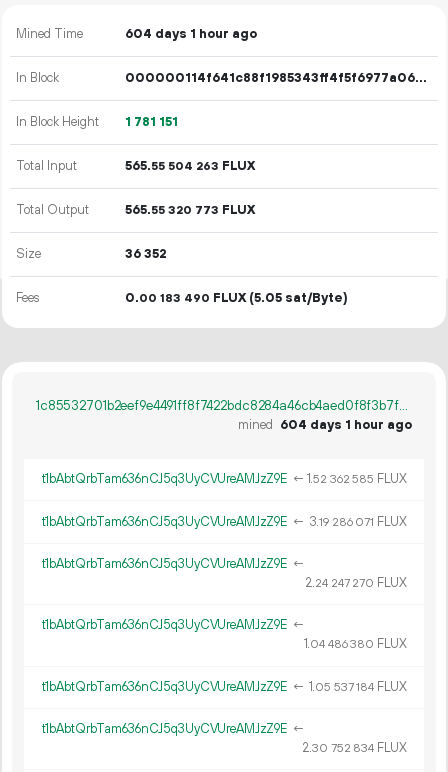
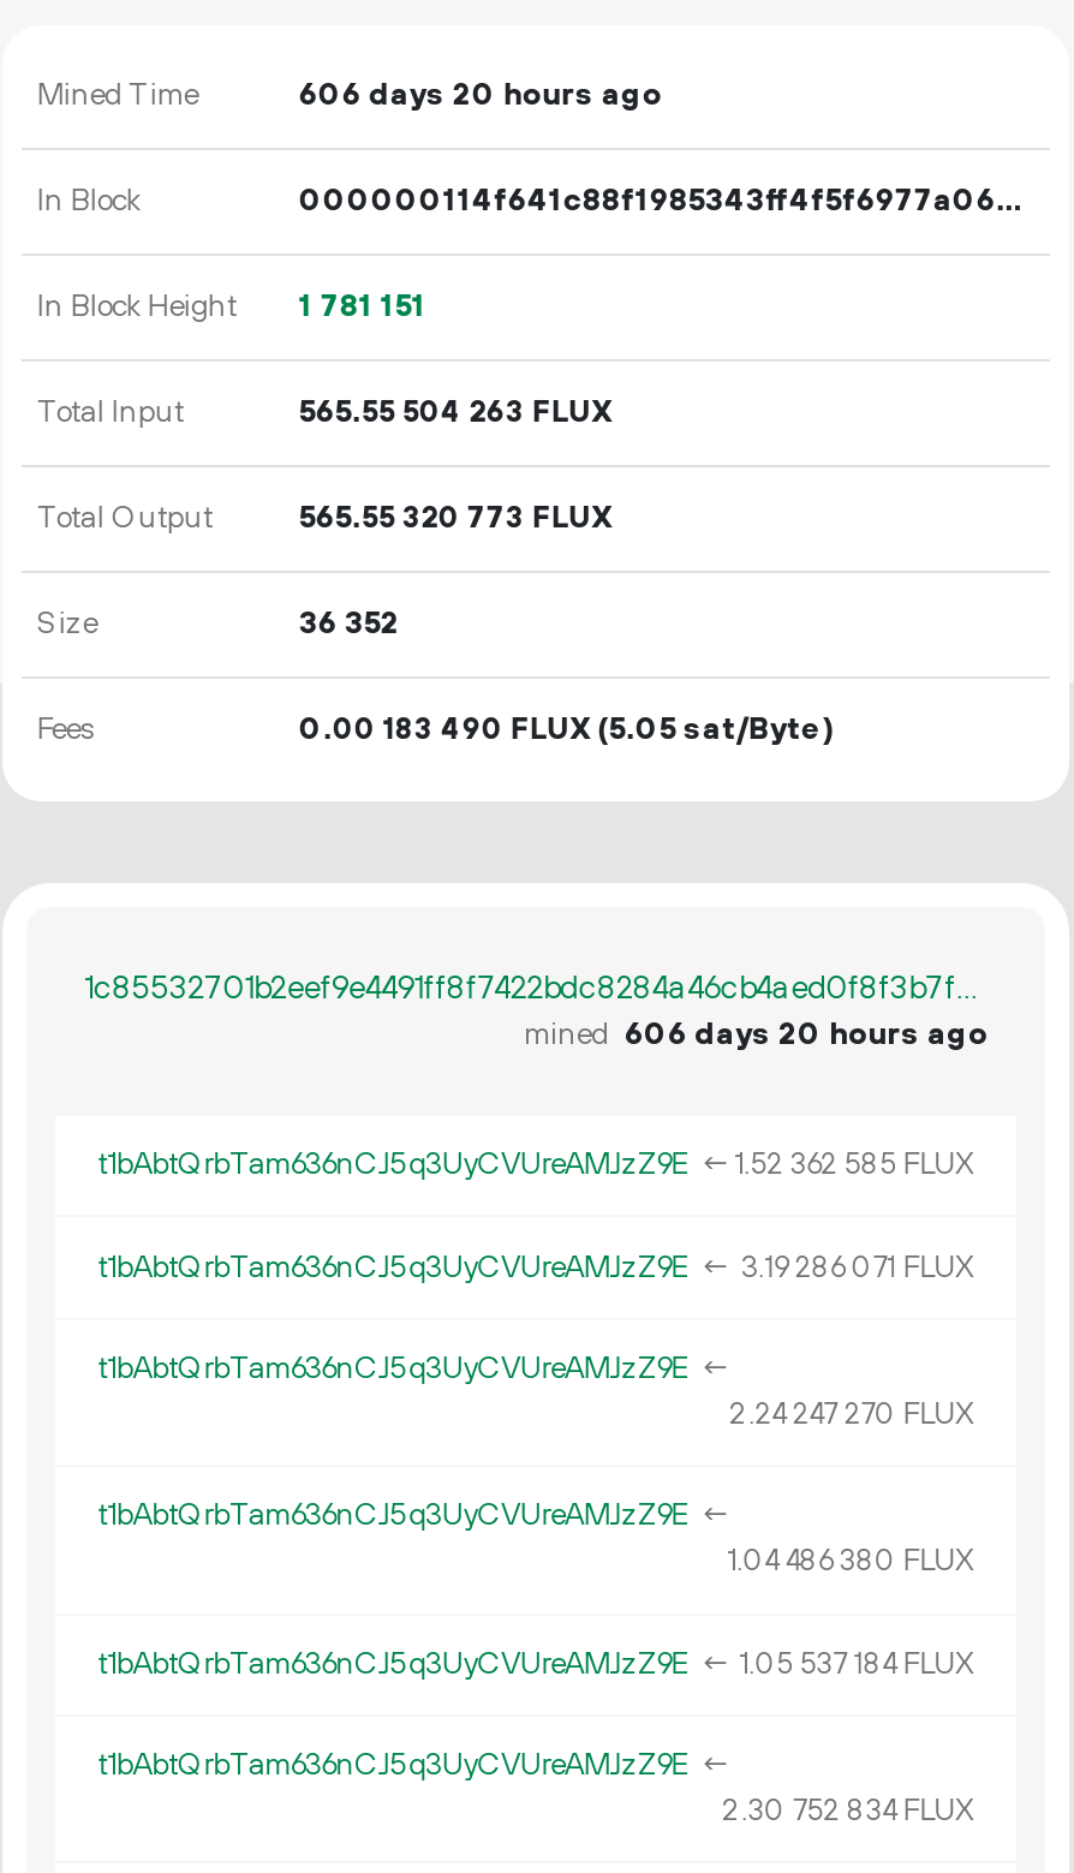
- 604 days 1 hour ago
+ 606 days 20 hours ago

- mined 604 days 1 hour ago
+ mined 606 days 20 hours ago
